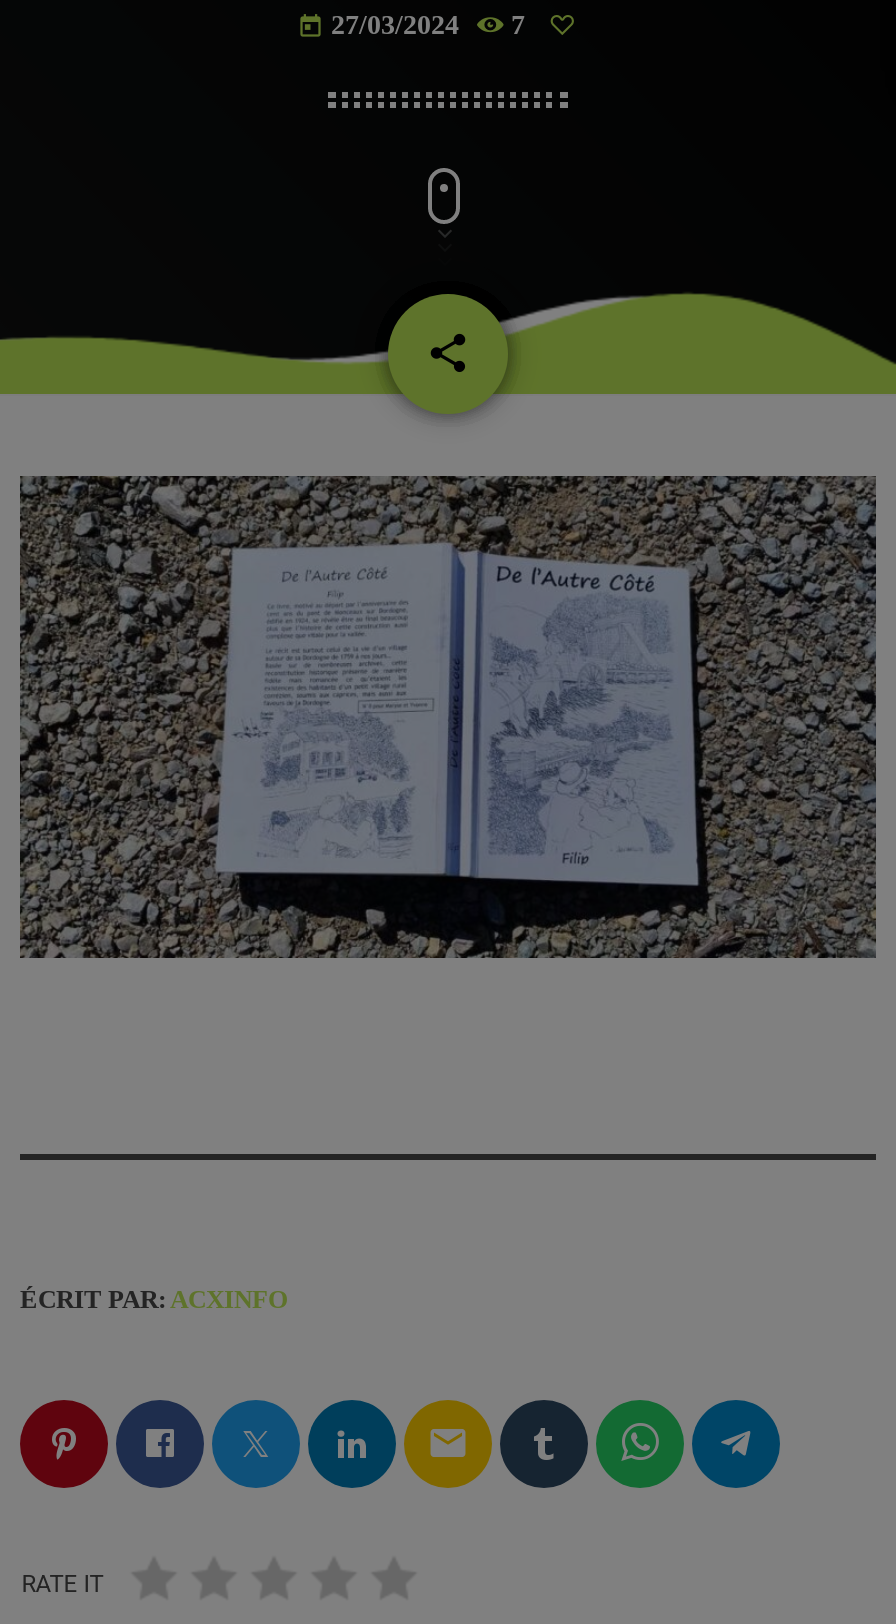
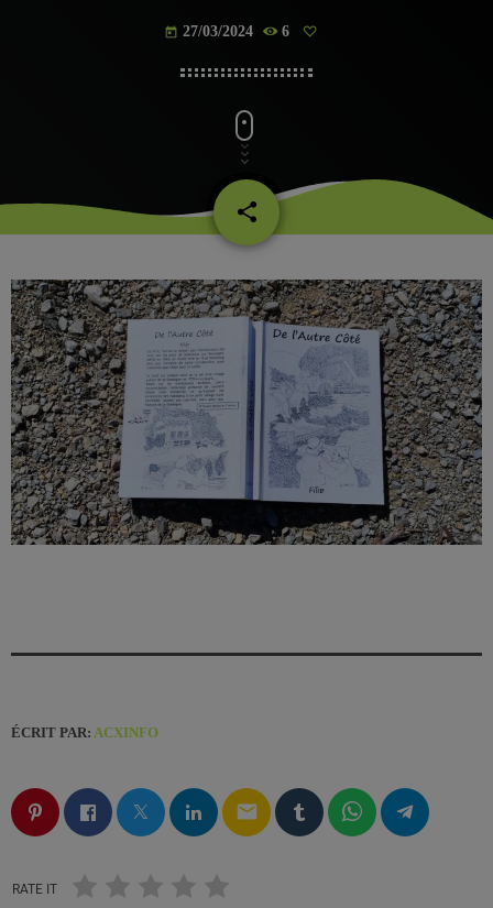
- 7
+ 6
